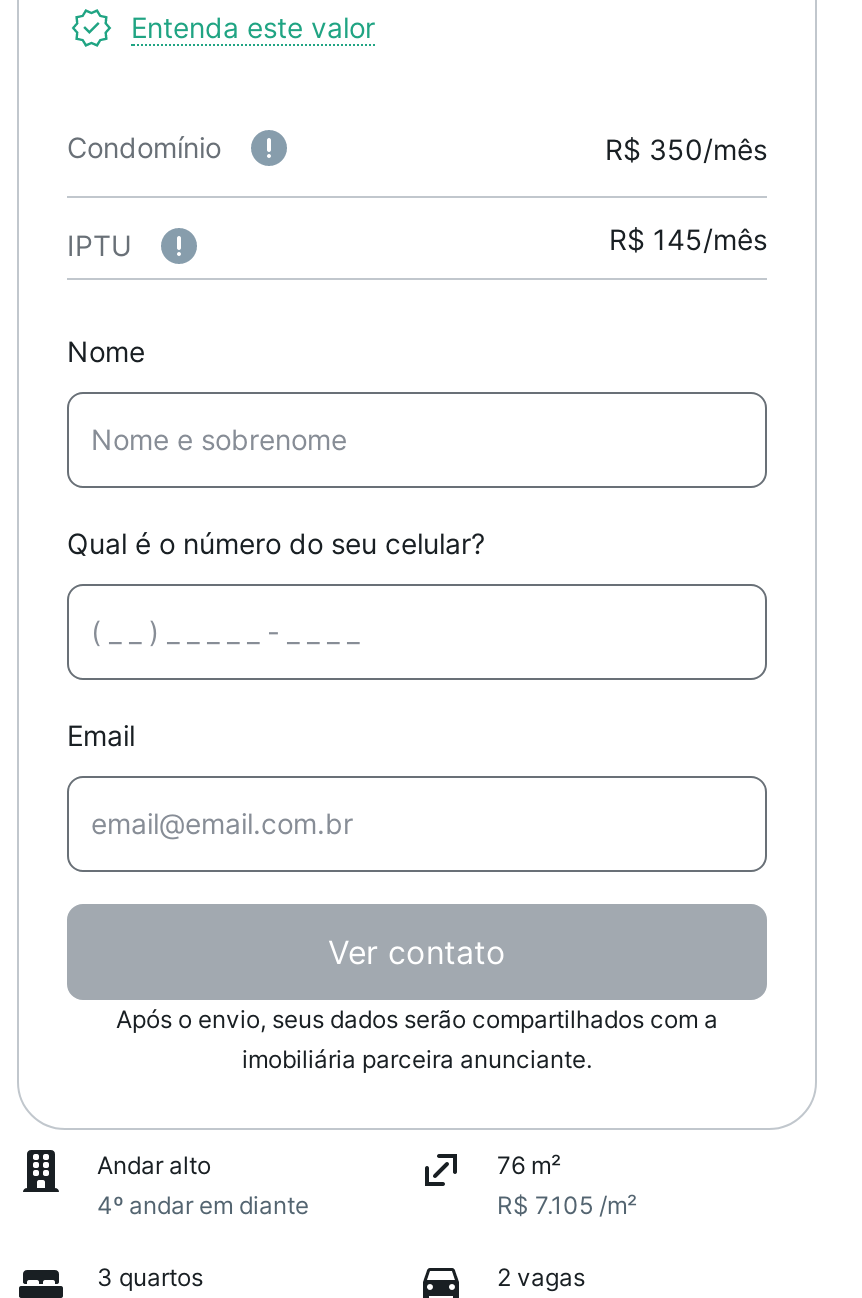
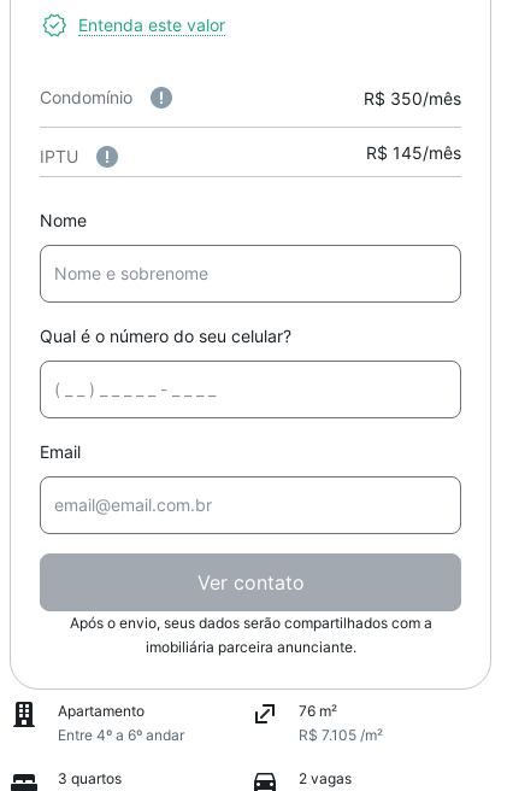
- Andar alto
- 4º andar em diante
+ Apartamento
+ Entre 4º a 6º andar
